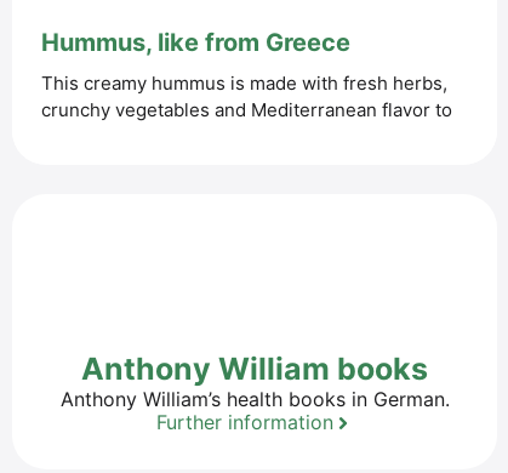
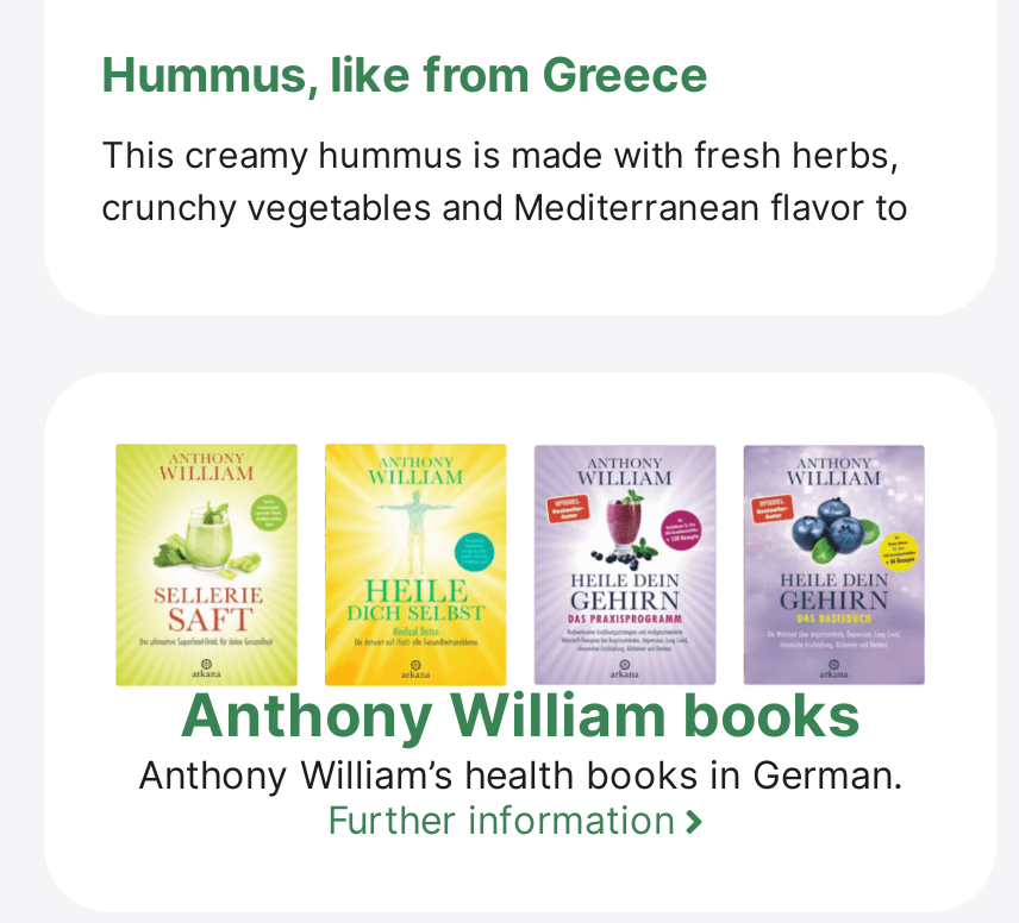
+ [image]

+ [image]

+ [image]

+ [image]
